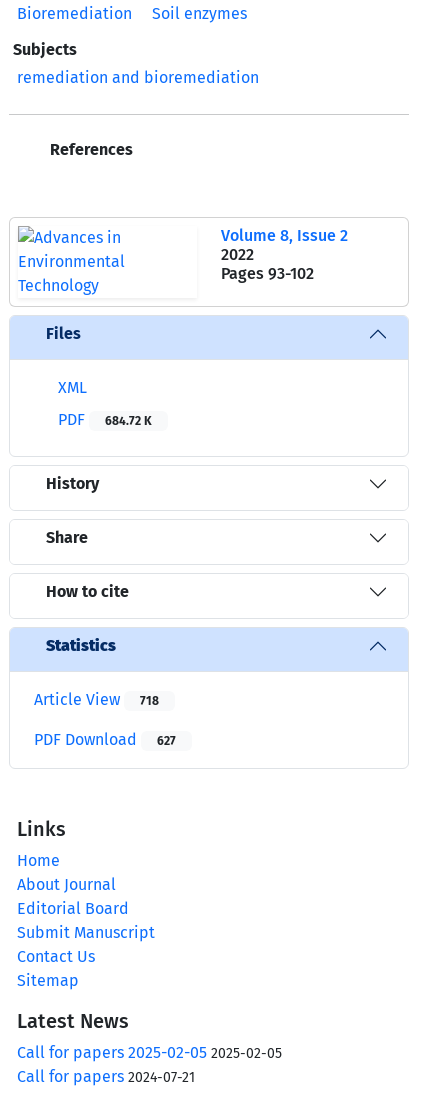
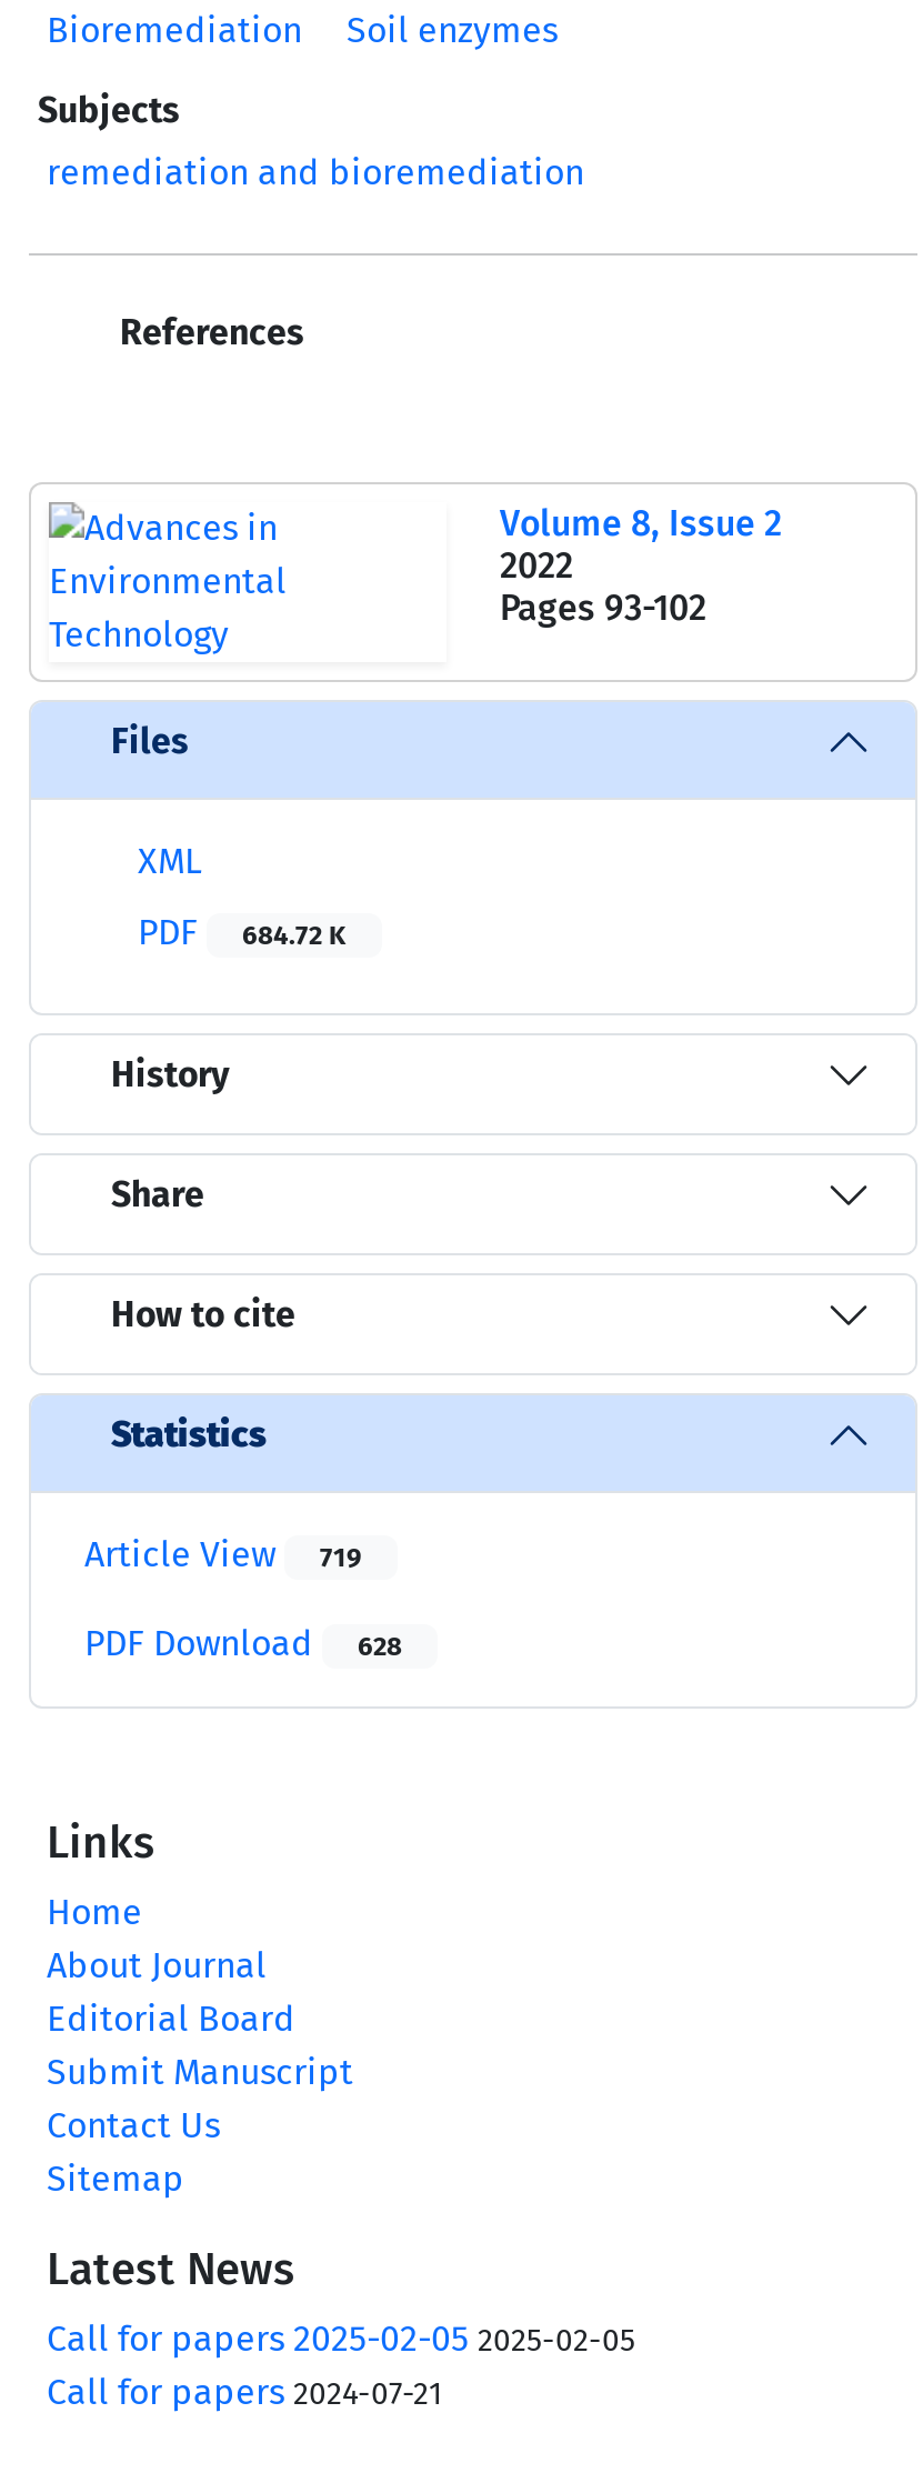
- Article View 718
+ Article View 719

- PDF Download 627
+ PDF Download 628
